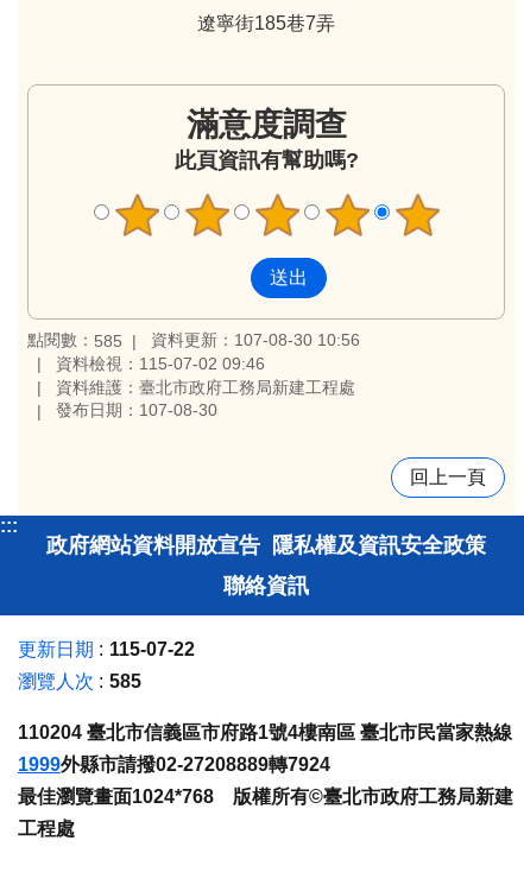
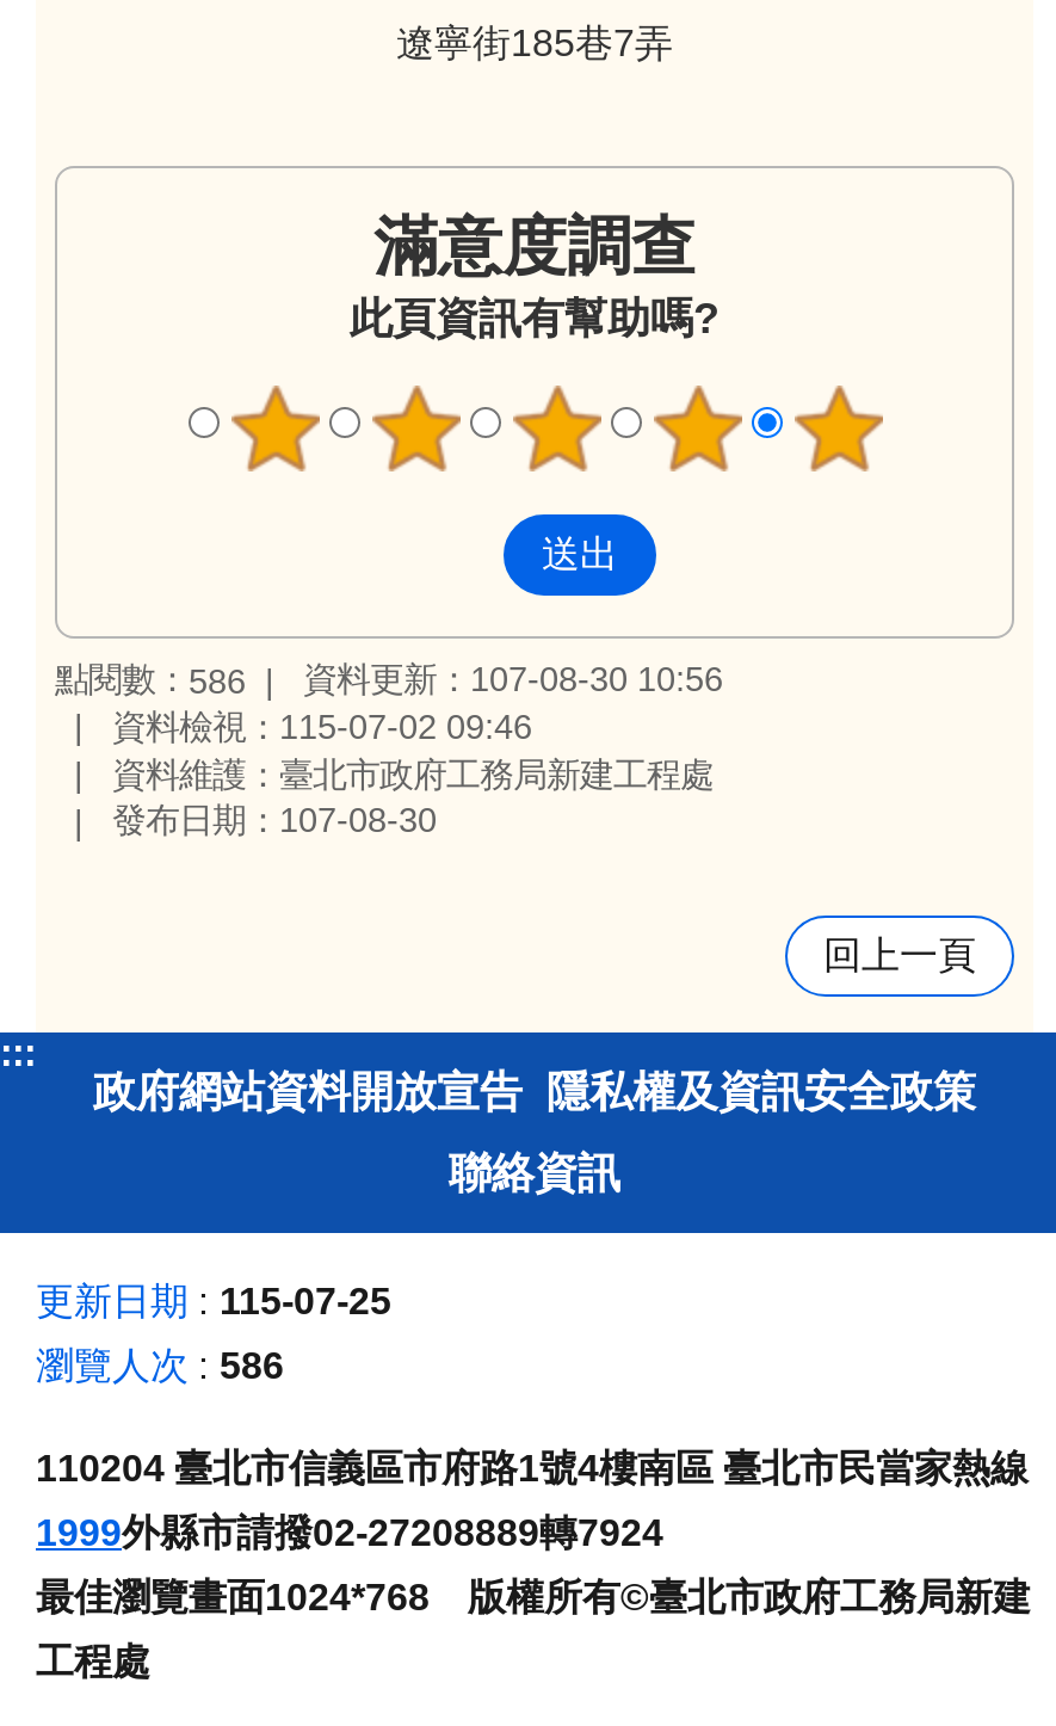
- 點閱數：585 資料更新：107-08-30 10:56
+ 點閱數：586 資料更新：107-08-30 10:56

- 更新日期 115-07-22
+ 更新日期 115-07-25

- 瀏覽人次 585
+ 瀏覽人次 586
